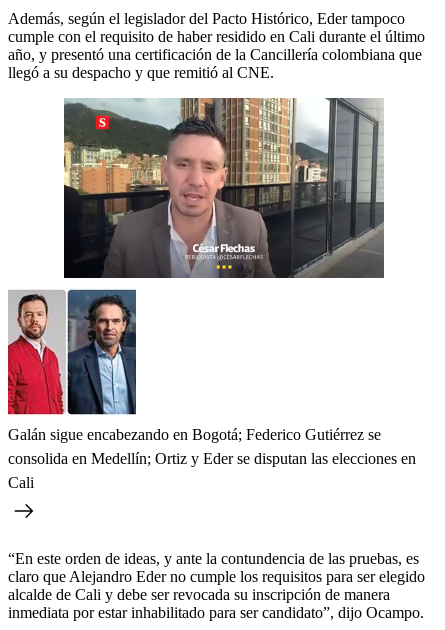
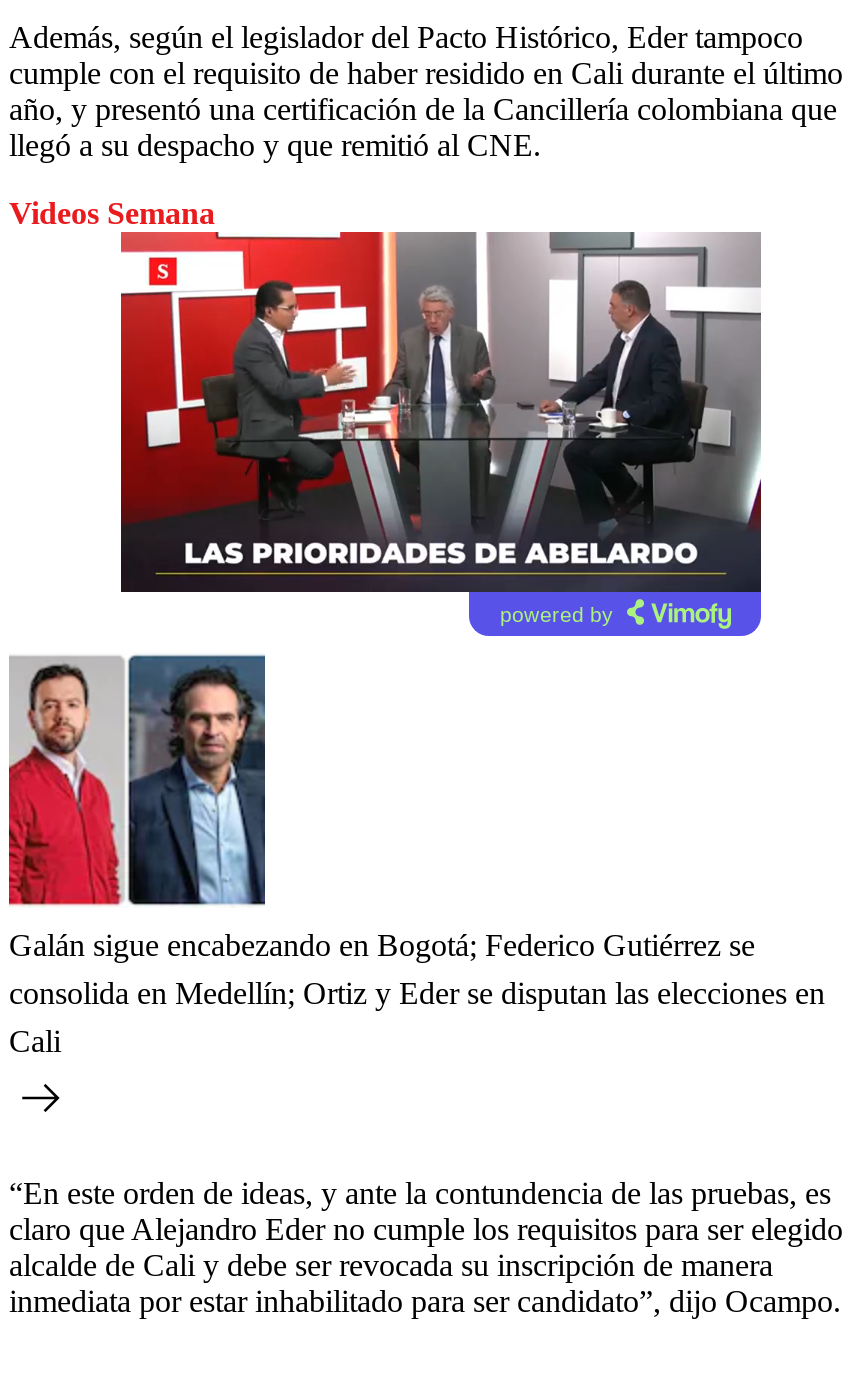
+ Videos Semana

+ powered by

- [image]
+ [image]
